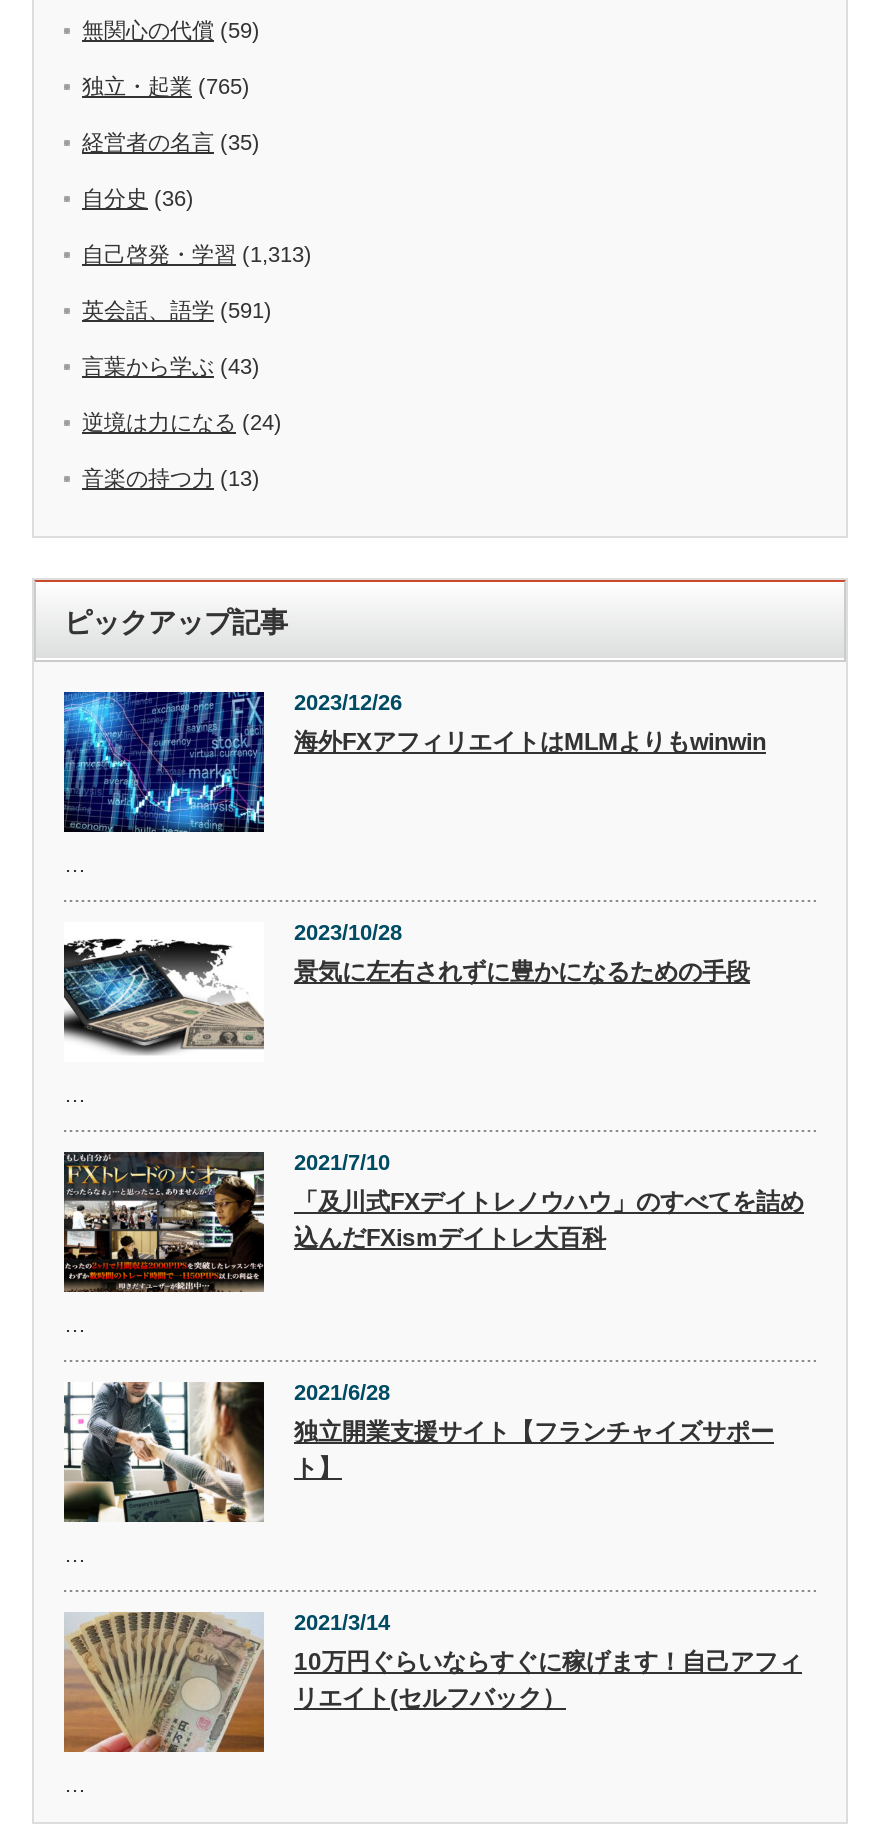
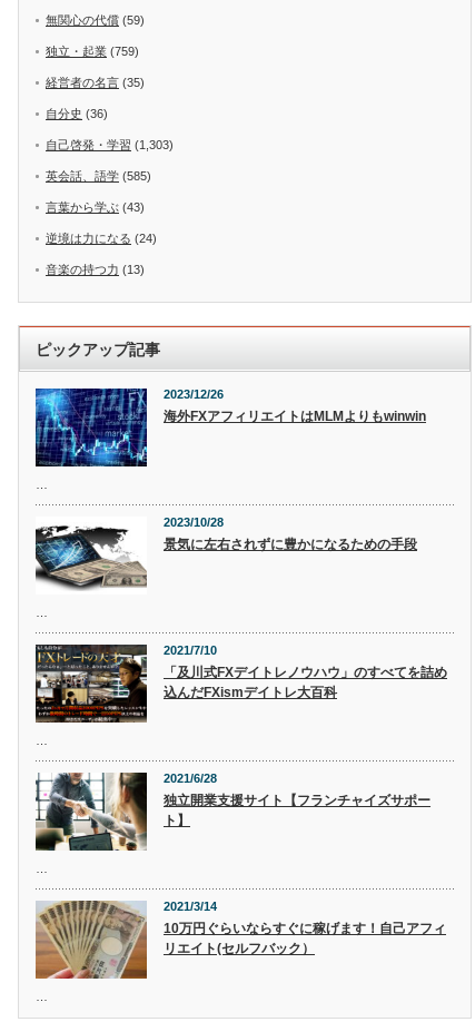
- 独立・起業(765)
+ 独立・起業(759)

- 自己啓発・学習(1,313)
+ 自己啓発・学習(1,303)

- 英会話、語学(591)
+ 英会話、語学(585)
